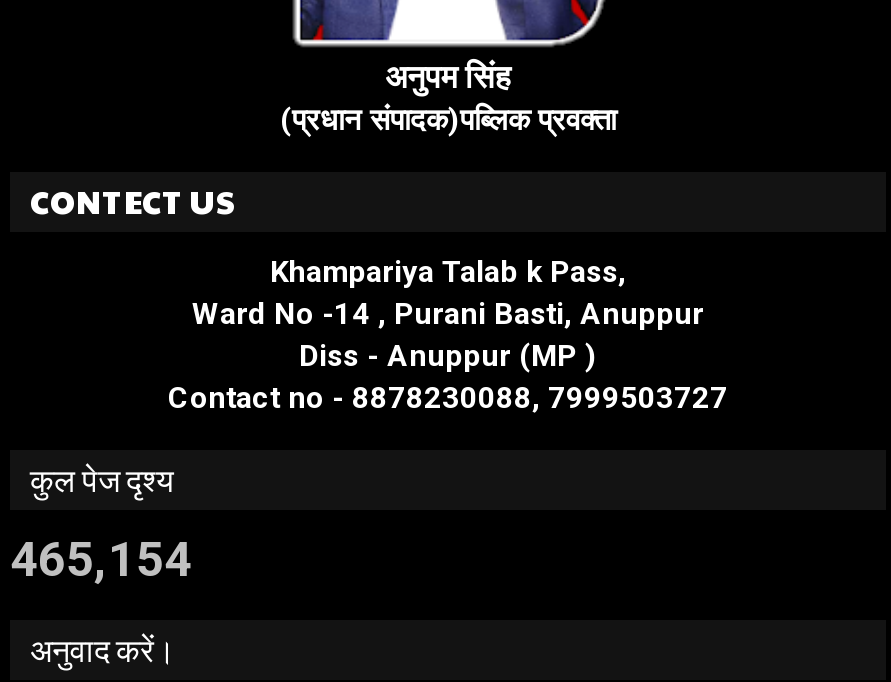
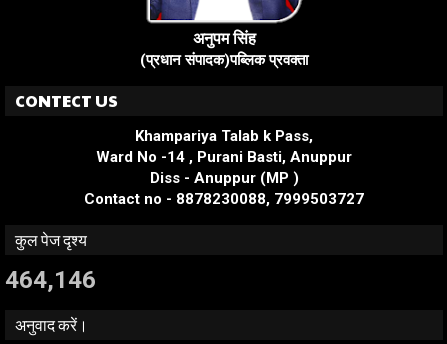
- 465,154
+ 464,146
